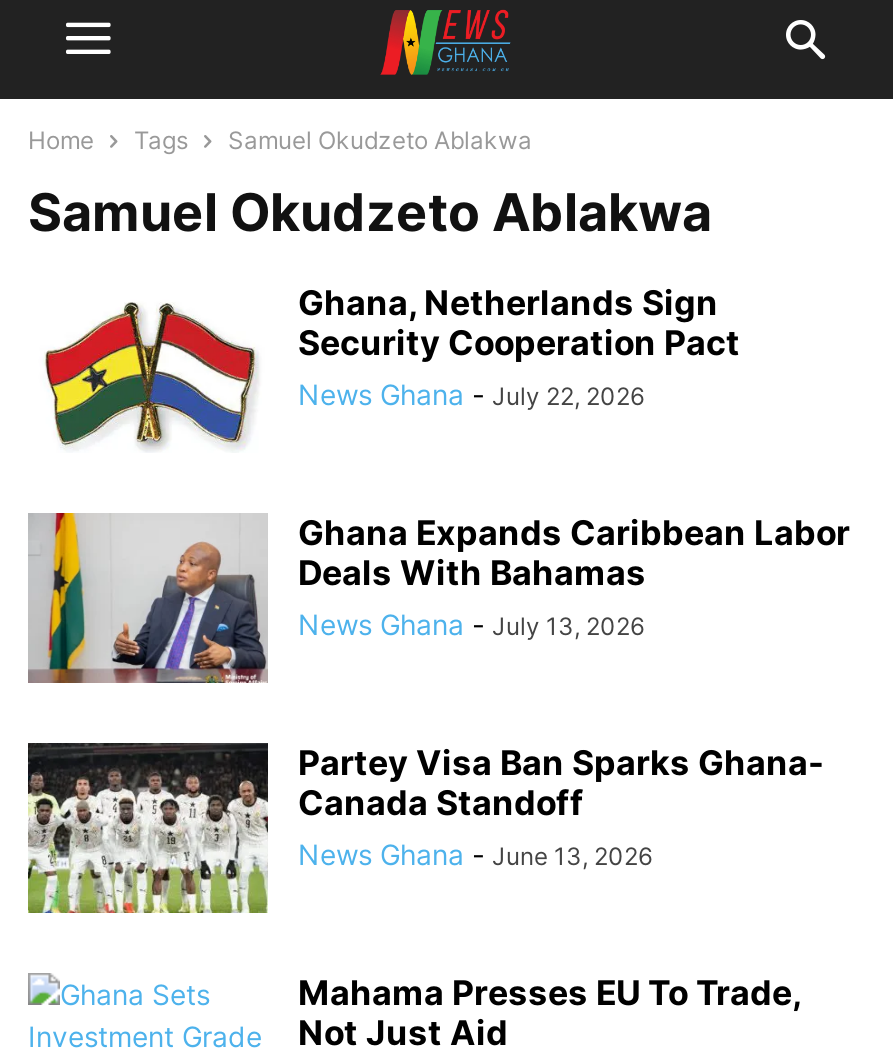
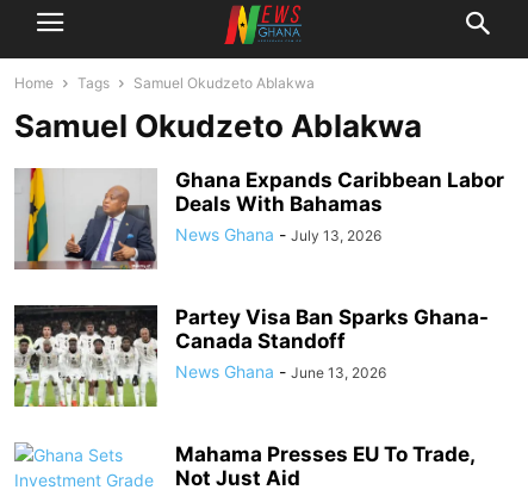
- [image]
- Ghana, Netherlands Sign
- Security Cooperation Pact
- News Ghana - July 22, 2026
